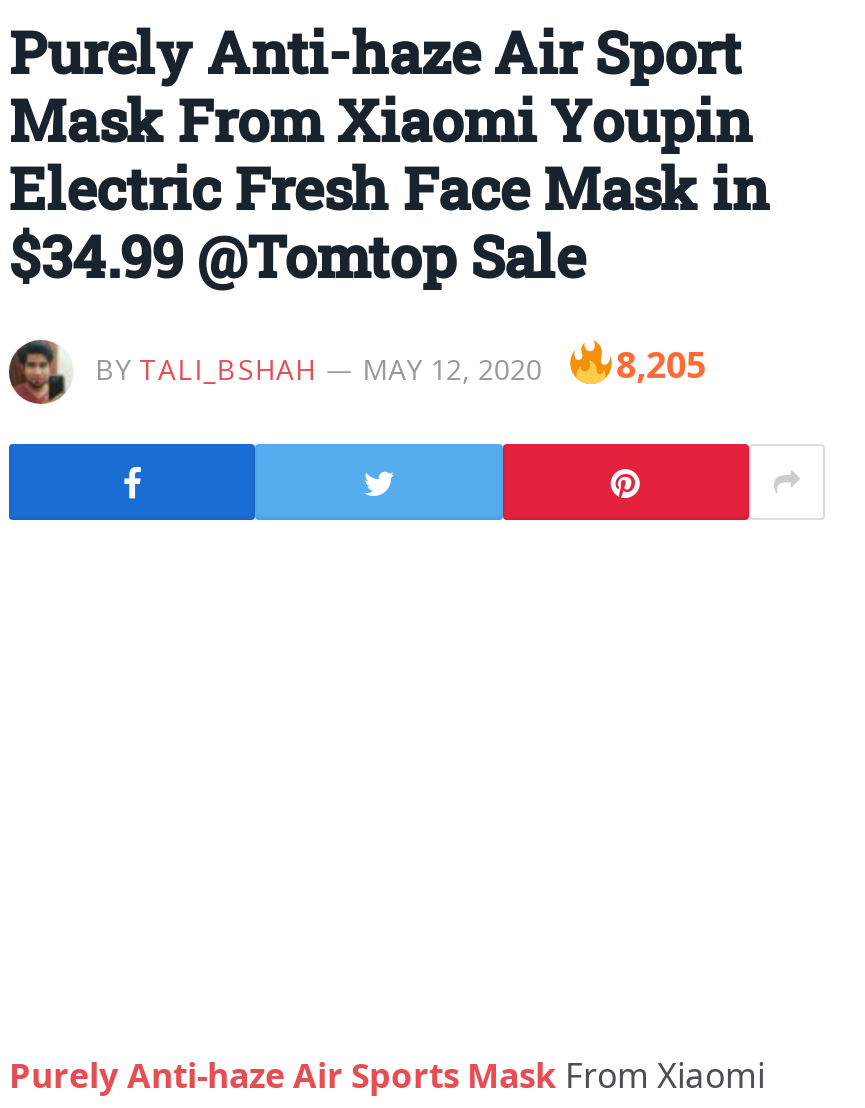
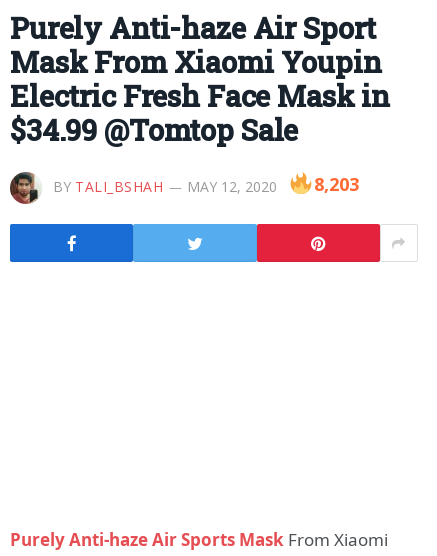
- BY TALI_BSHAH MAY 12, 2020 8,205
+ BY TALI_BSHAH MAY 12, 2020 8,203
